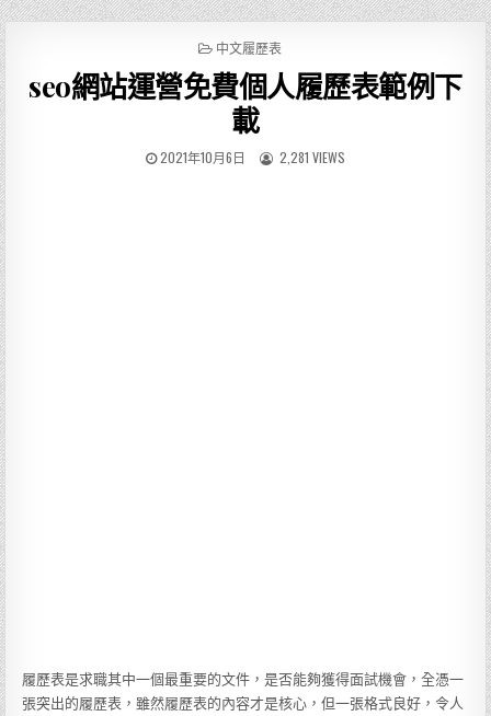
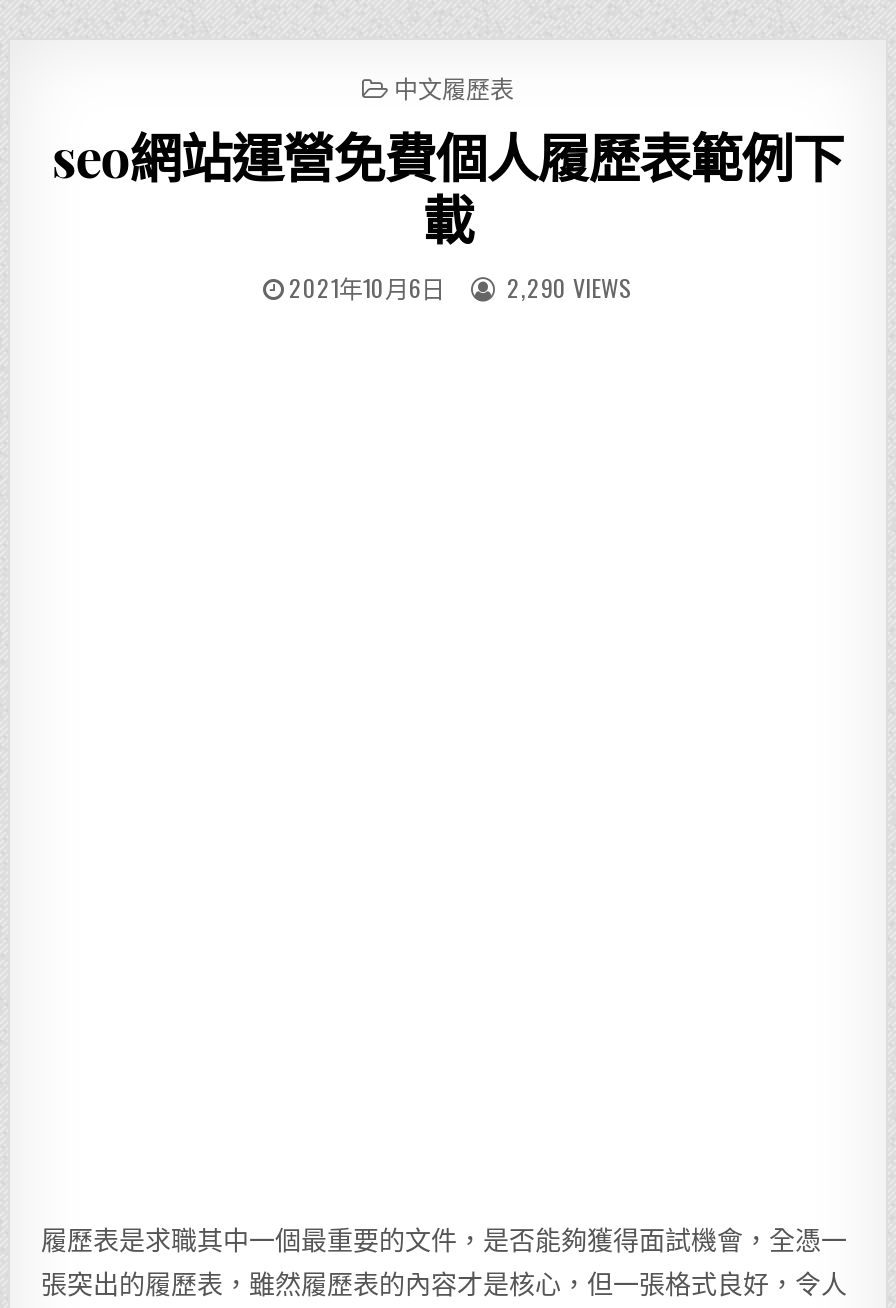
- 2,281 VIEWS
+ 2,290 VIEWS
